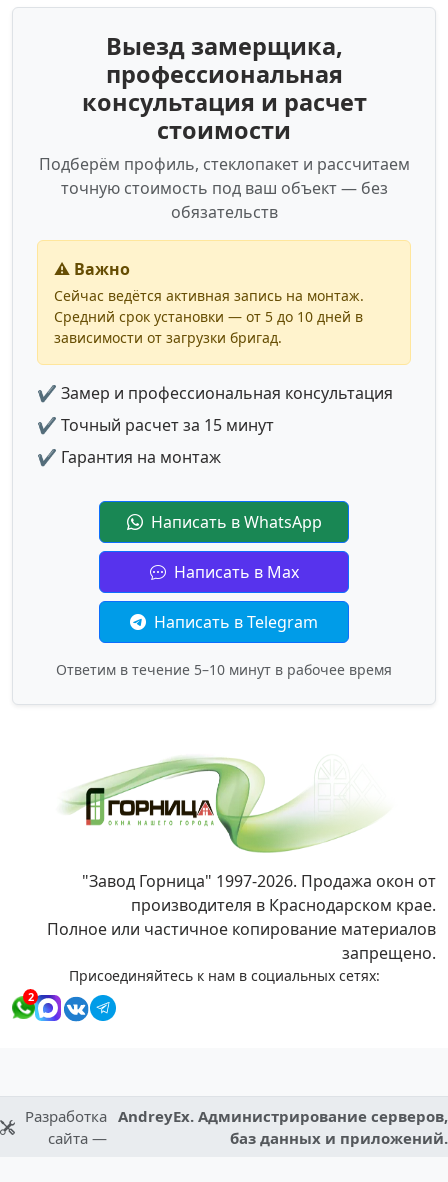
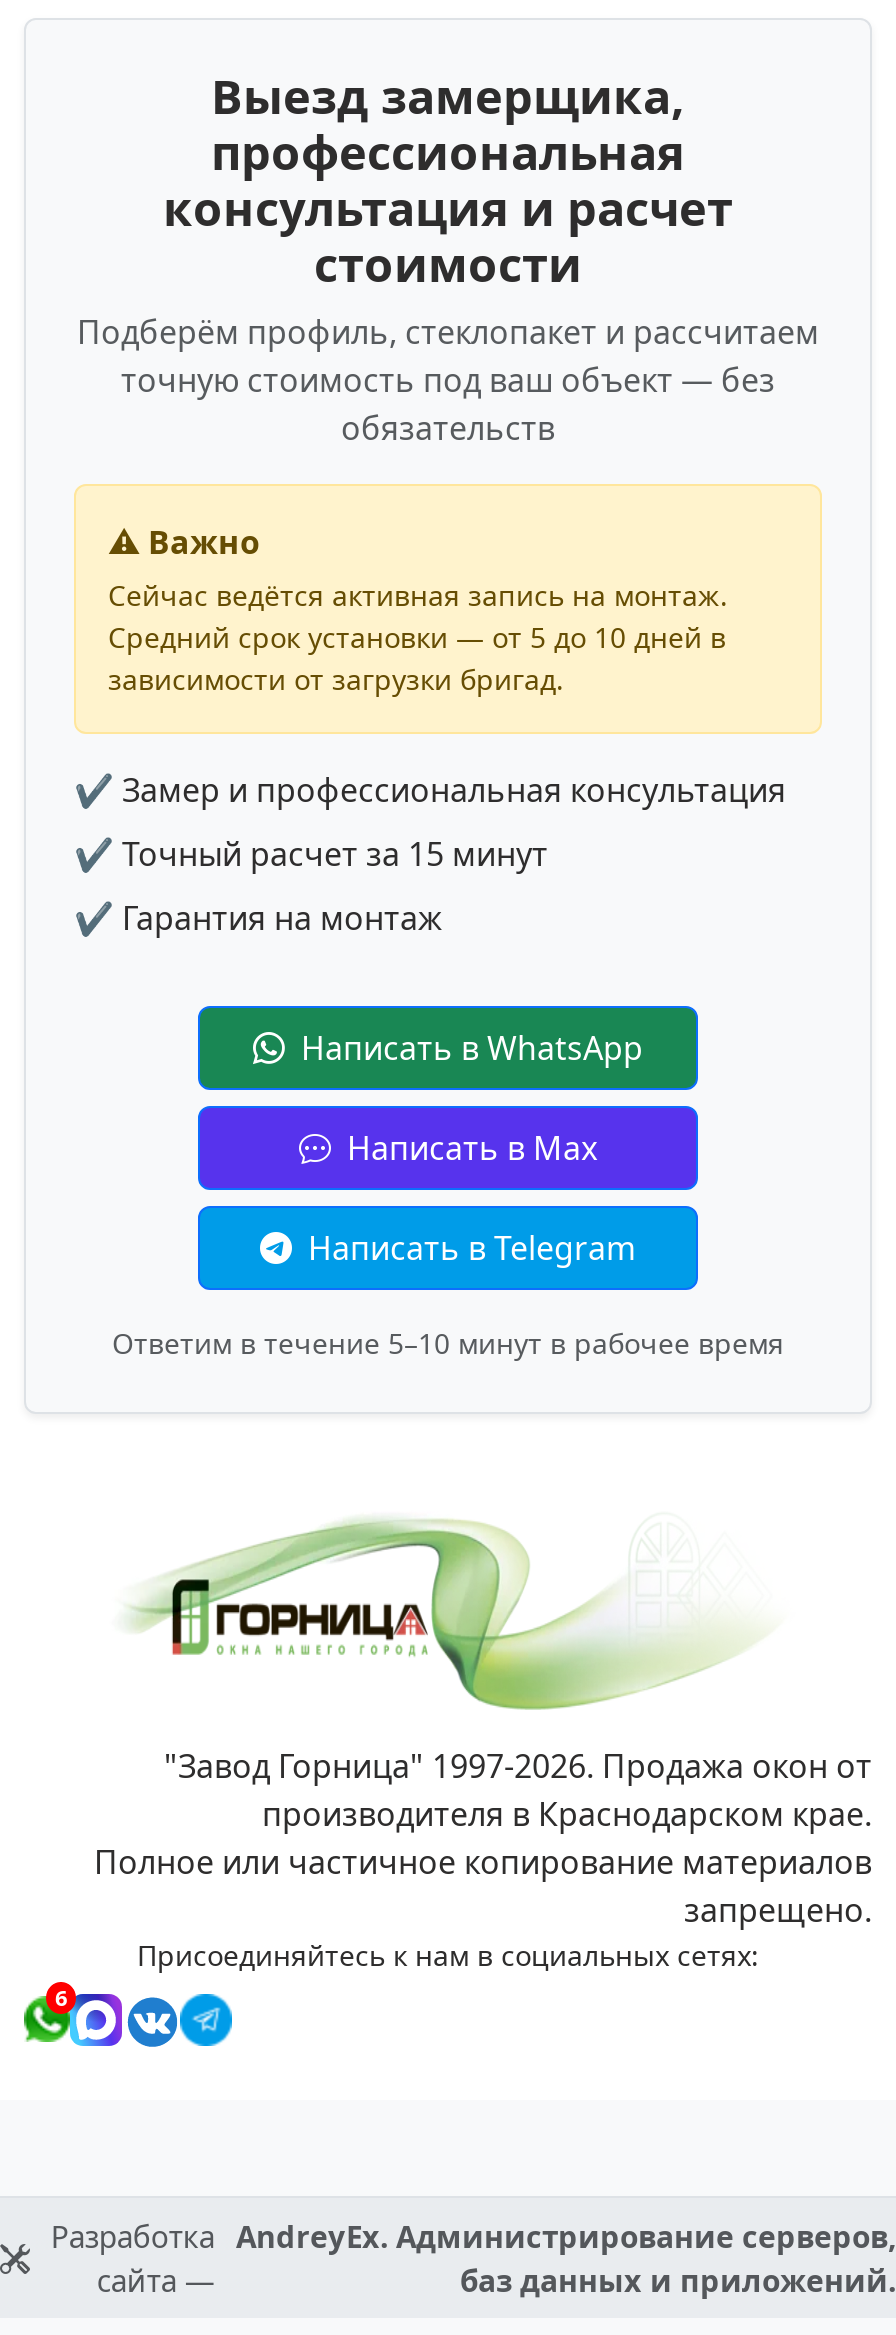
- 2
+ 6
